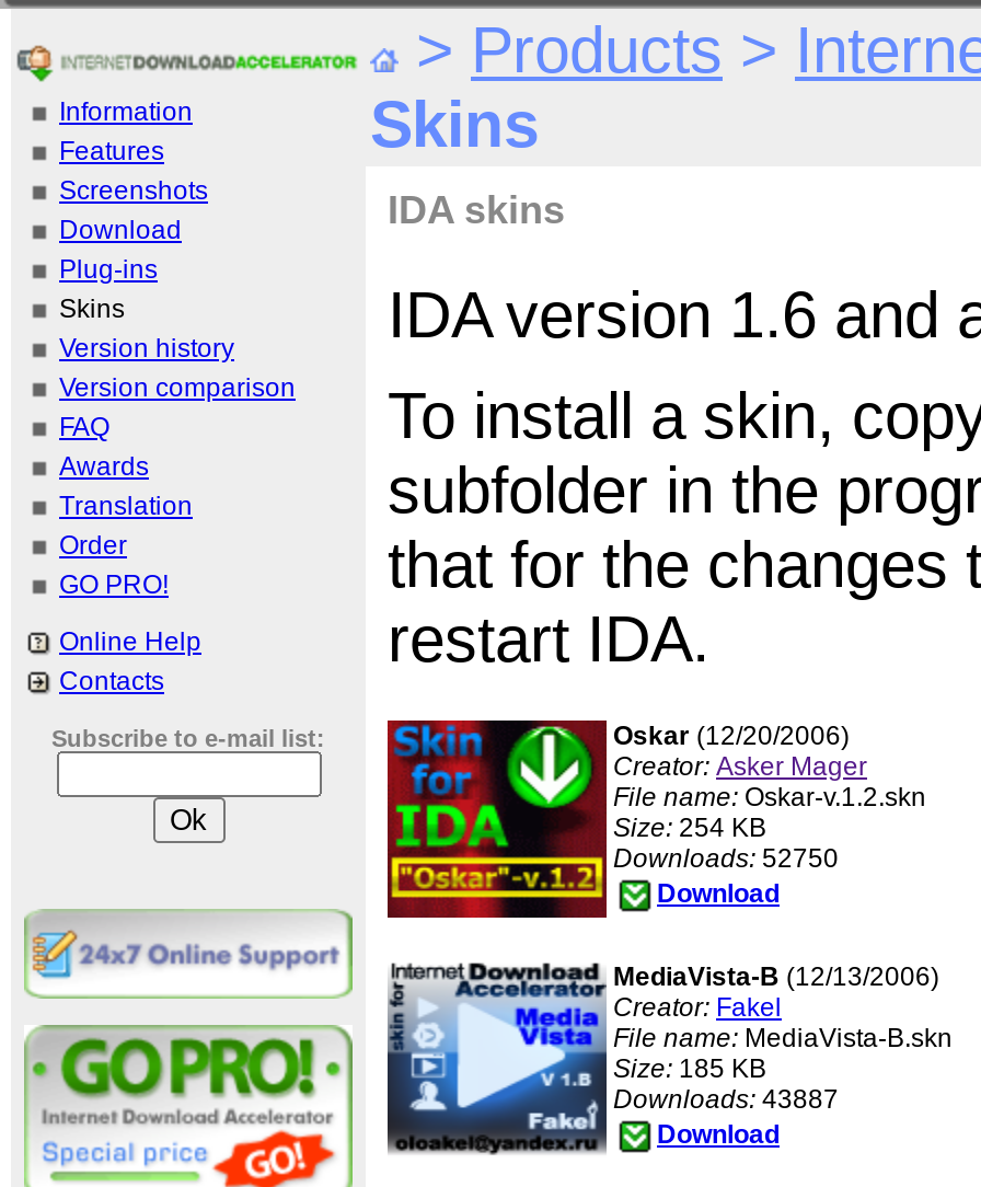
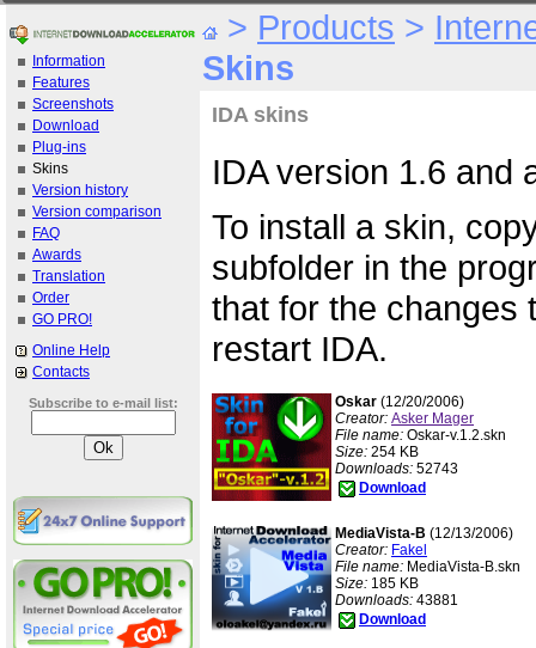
- Downloads: 52750
+ Downloads: 52743

- Downloads: 43887
+ Downloads: 43881
